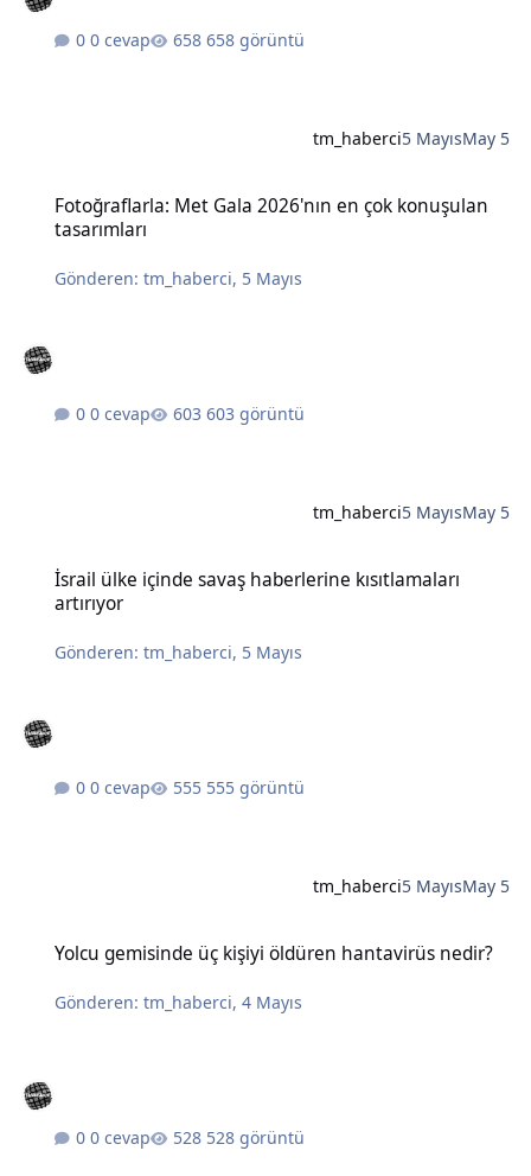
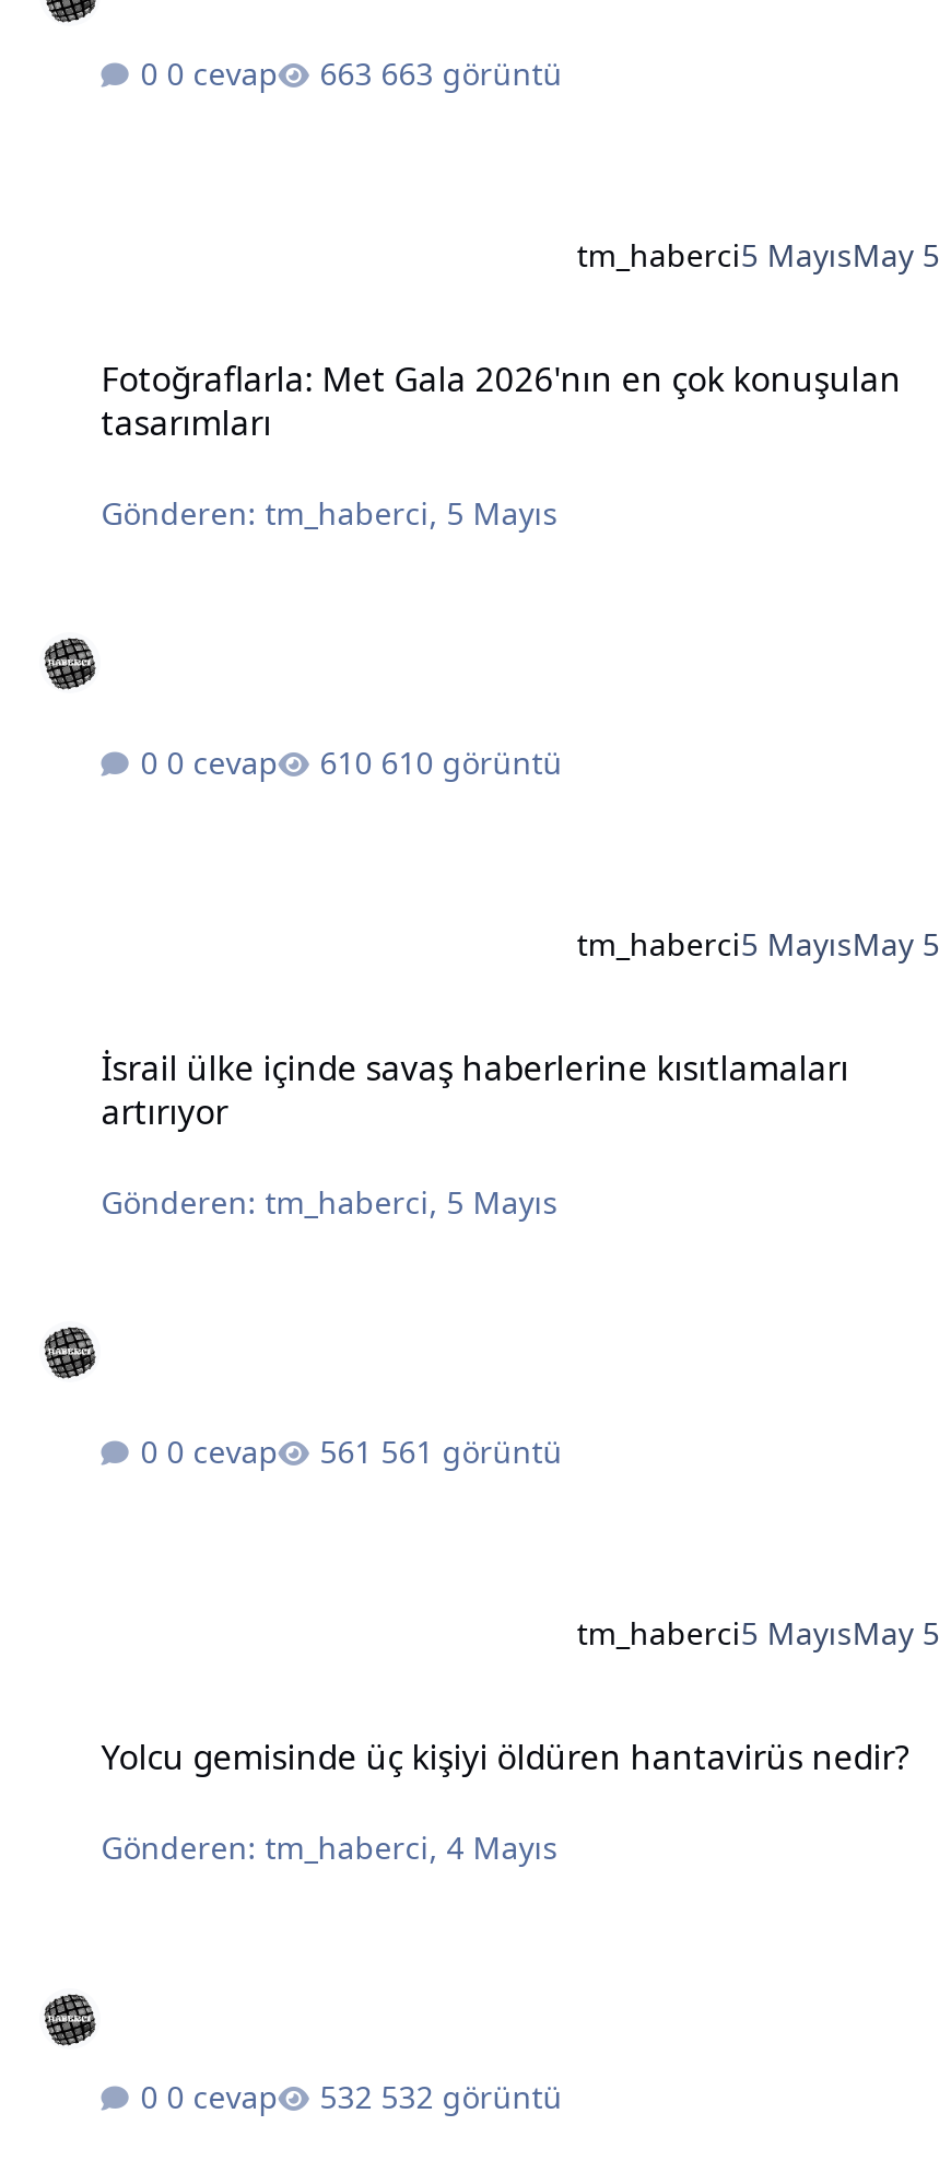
- 658 görüntü
+ 663 görüntü

- 603 görüntü
+ 610 görüntü

- 555 görüntü
+ 561 görüntü

- 528 görüntü
+ 532 görüntü
